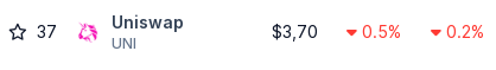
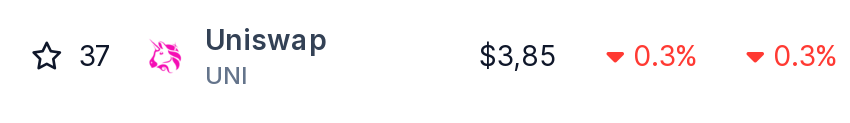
- $3,70
+ $3,85

- 0.5%
+ 0.3%

- 0.2%
+ 0.3%
